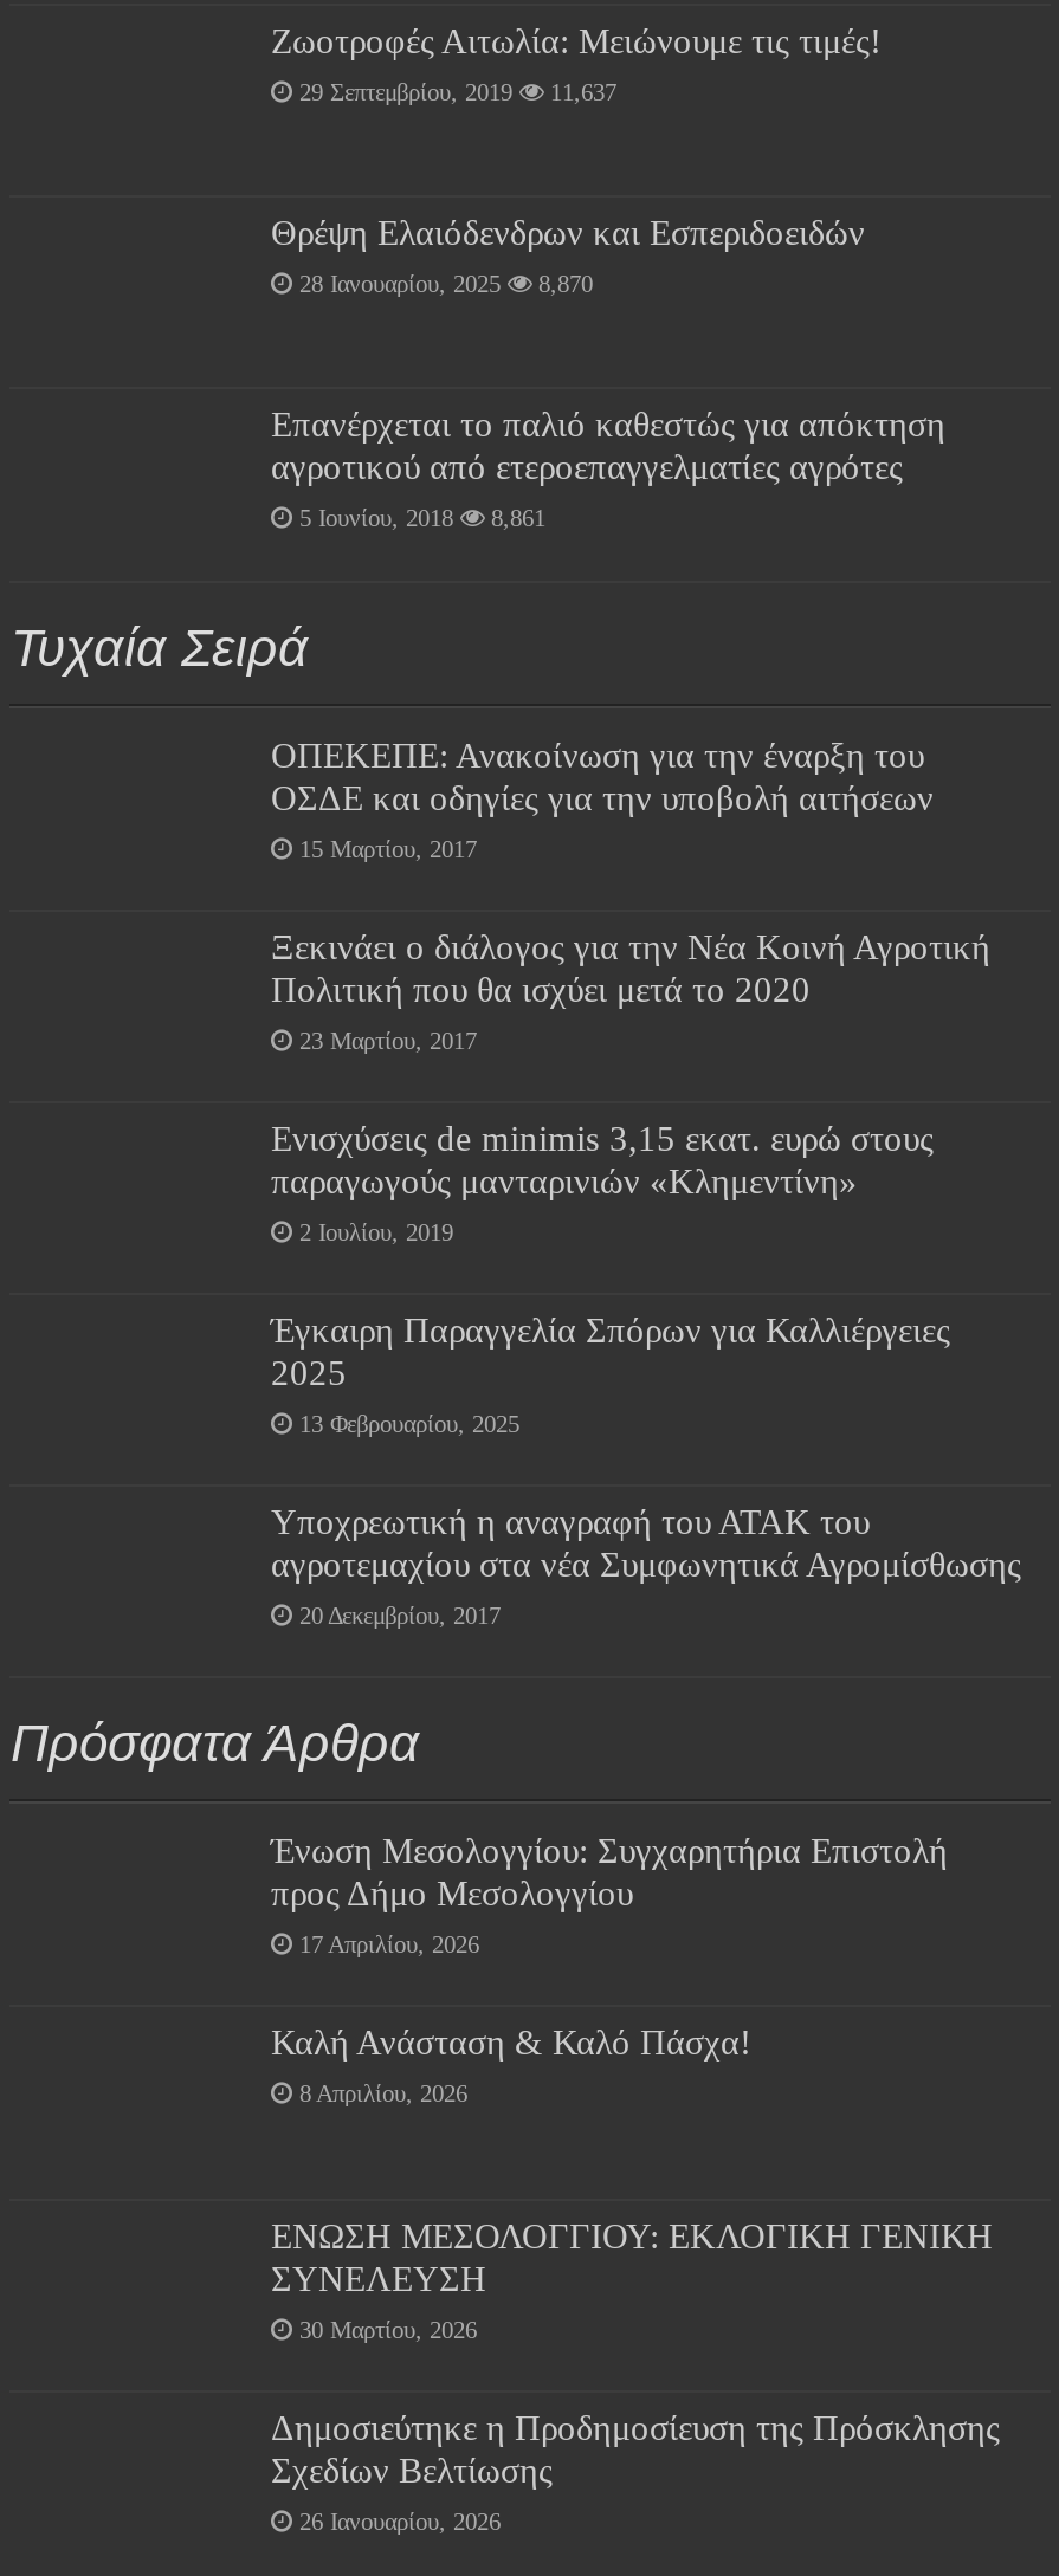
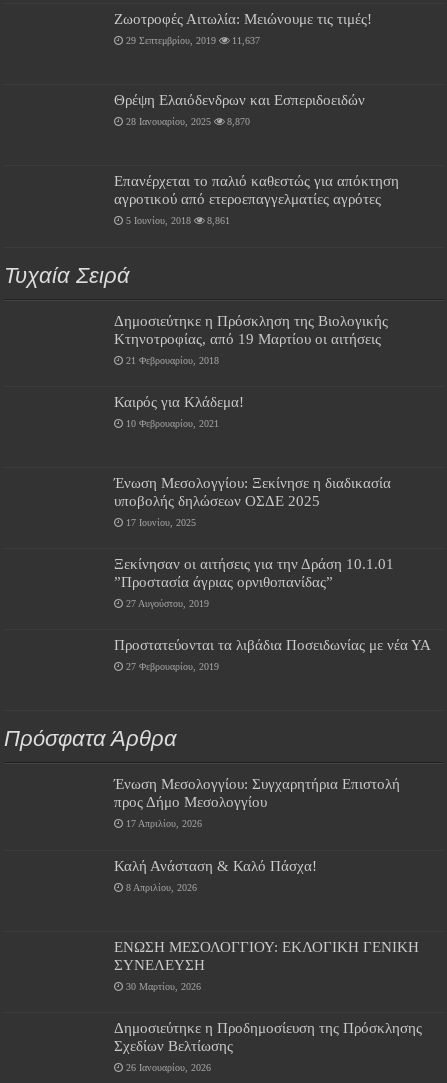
- ΟΠΕΚΕΠΕ: Ανακοίνωση για την έναρξη του
- ΟΣΔΕ και οδηγίες για την υποβολή αιτήσεων
+ Δημοσιεύτηκε η Πρόσκληση της Βιολογικής
+ Κτηνοτροφίας, από 19 Μαρτίου οι αιτήσεις

- 15 Μαρτίου, 2017
+ 21 Φεβρουαρίου, 2018

- Ξεκινάει ο διάλογος για την Νέα Κοινή Αγροτική
- Πολιτική που θα ισχύει μετά το 2020
+ Καιρός για Κλάδεμα!

- 23 Μαρτίου, 2017
+ 10 Φεβρουαρίου, 2021

- Ενισχύσεις de minimis 3,15 εκατ. ευρώ στους
- παραγωγούς μανταρινιών «Κλημεντίνη»
+ Ένωση Μεσολογγίου: Ξεκίνησε η διαδικασία
+ υποβολής δηλώσεων ΟΣΔΕ 2025

- 2 Ιουλίου, 2019
+ 17 Ιουνίου, 2025

- Έγκαιρη Παραγγελία Σπόρων για Καλλιέργειες
- 2025
+ Ξεκίνησαν οι αιτήσεις για την Δράση 10.1.01
+ ”Προστασία άγριας ορνιθοπανίδας”

- 13 Φεβρουαρίου, 2025
+ 27 Αυγούστου, 2019

- Υποχρεωτική η αναγραφή του ΑΤΑΚ του
- αγροτεμαχίου στα νέα Συμφωνητικά Αγρομίσθωσης
+ Προστατεύονται τα λιβάδια Ποσειδωνίας με νέα ΥΑ

- 20 Δεκεμβρίου, 2017
+ 27 Φεβρουαρίου, 2019
